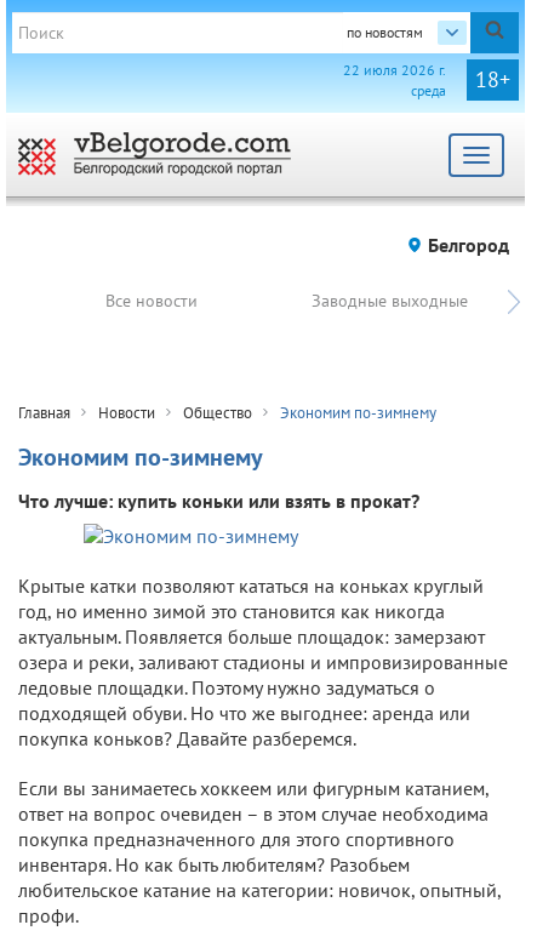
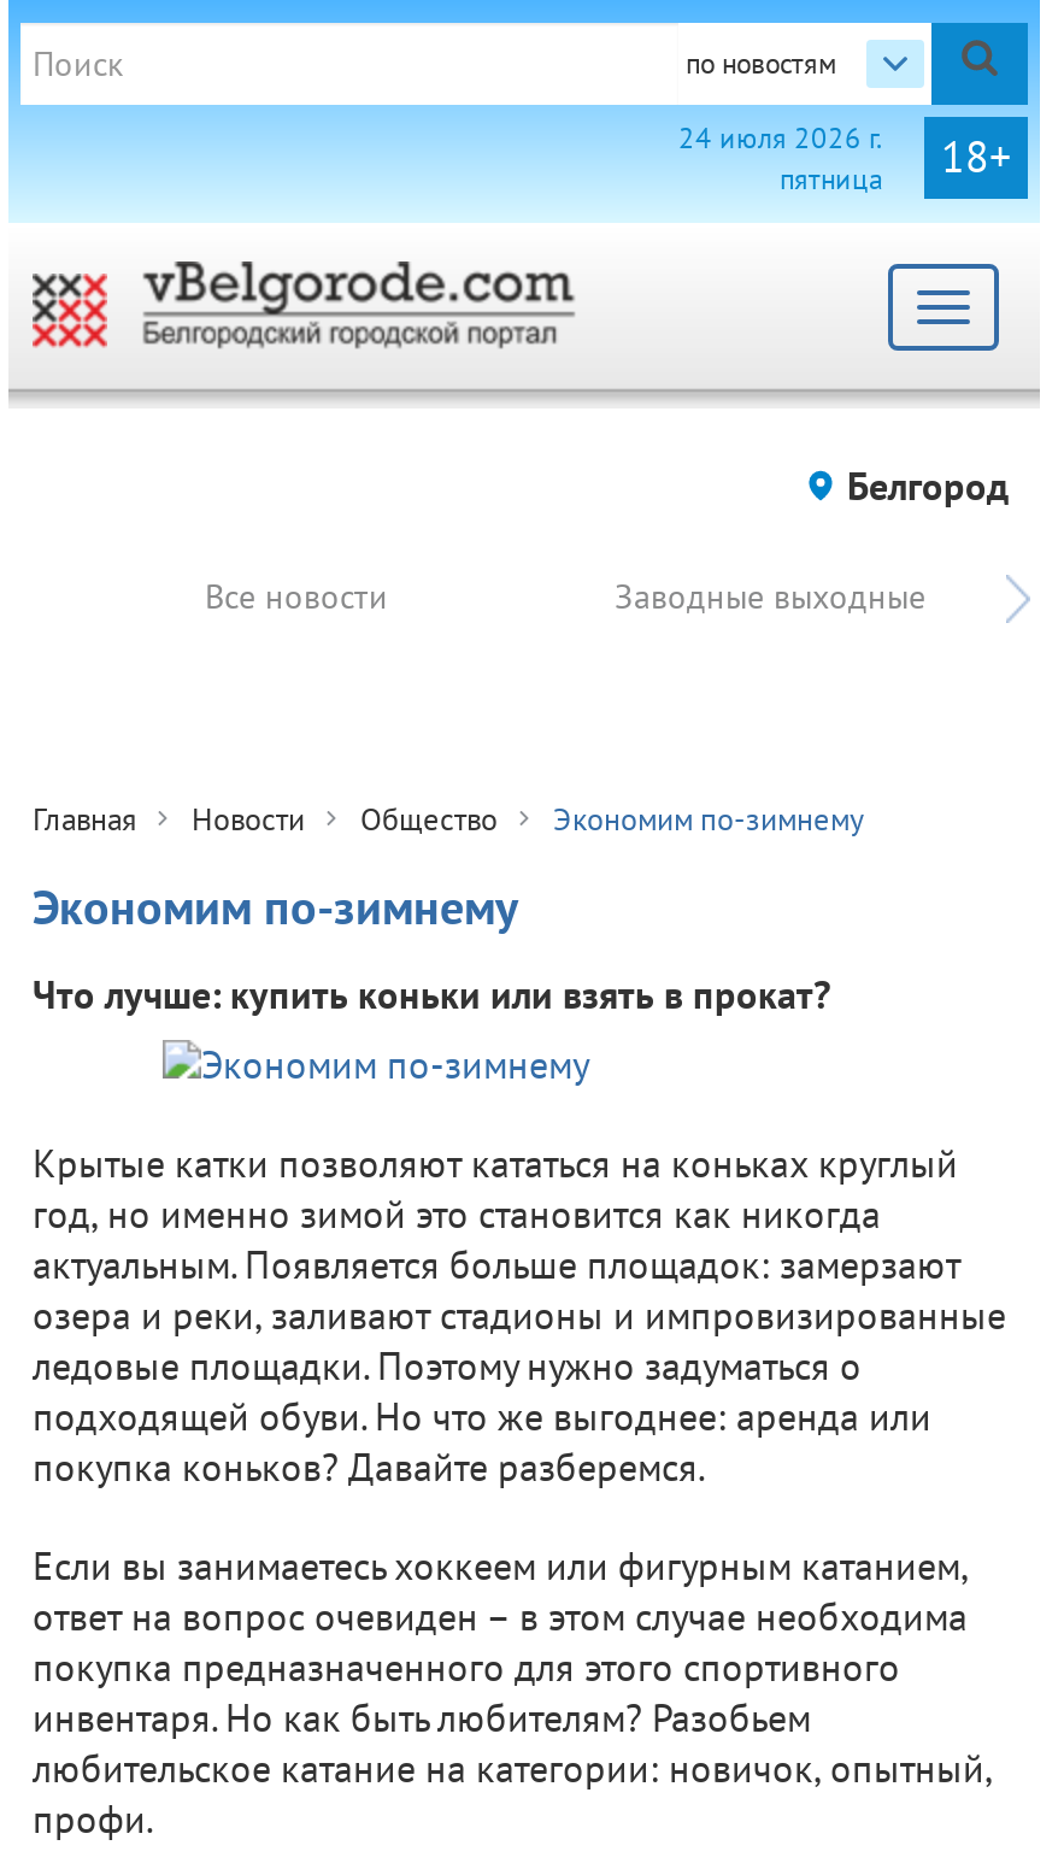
- 22 июля 2026 г.
- среда
+ 24 июля 2026 г.
+ пятница
